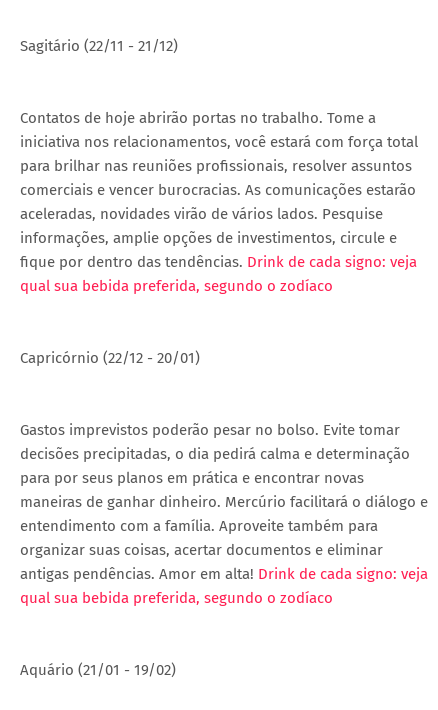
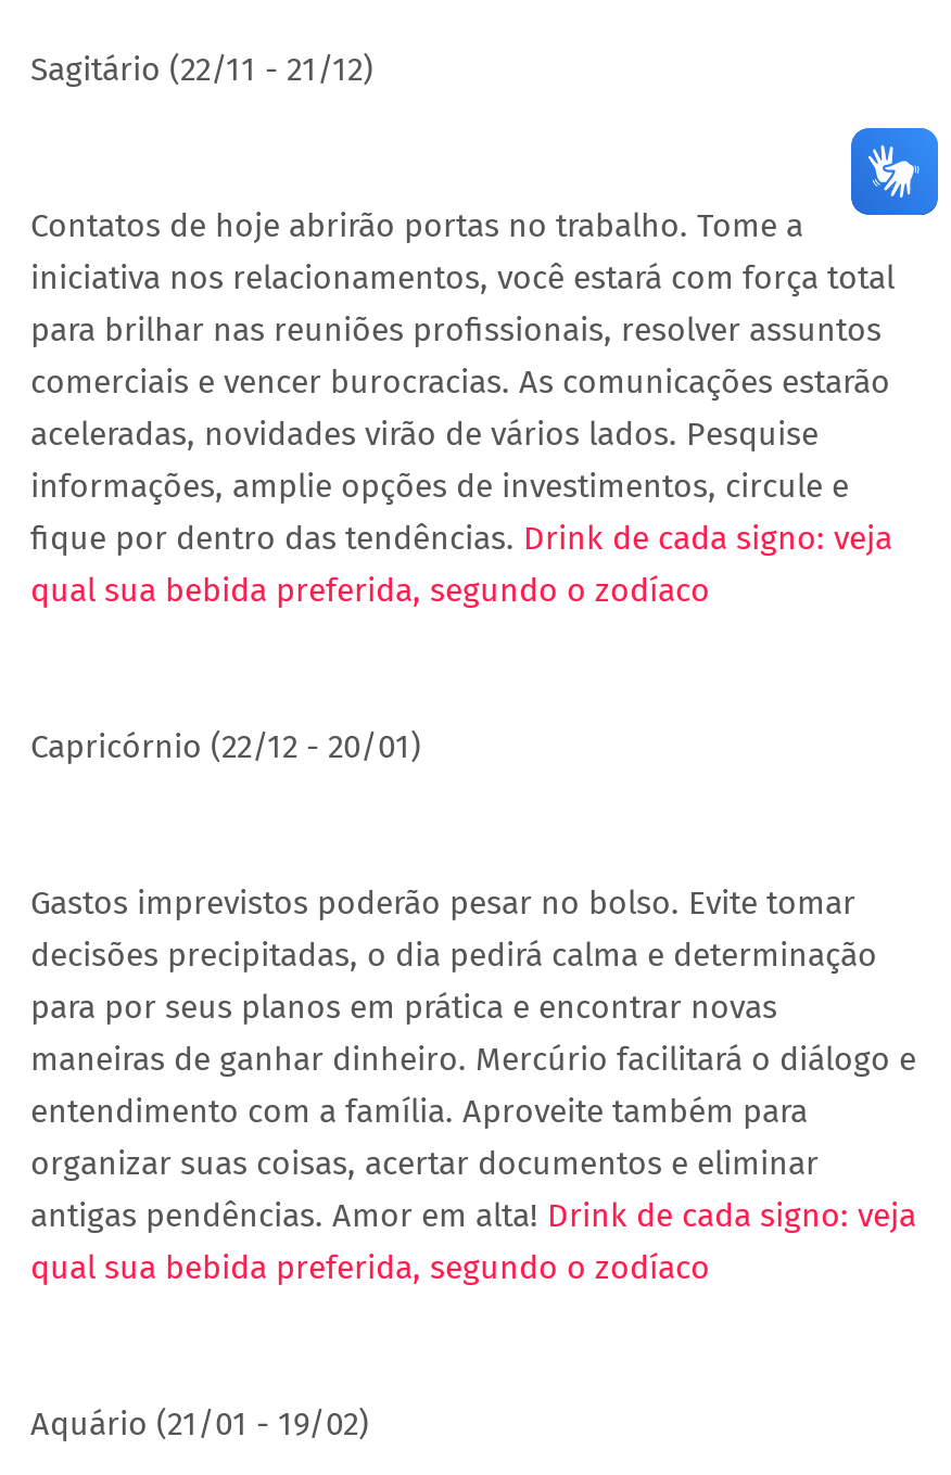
+ [image]
